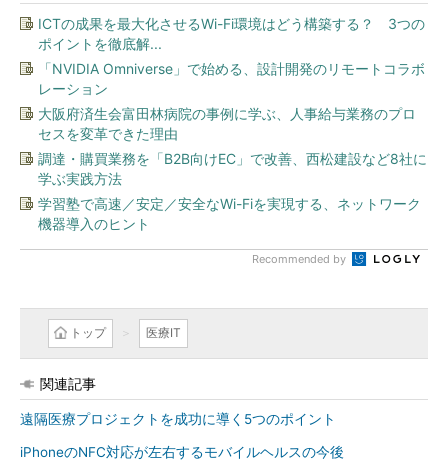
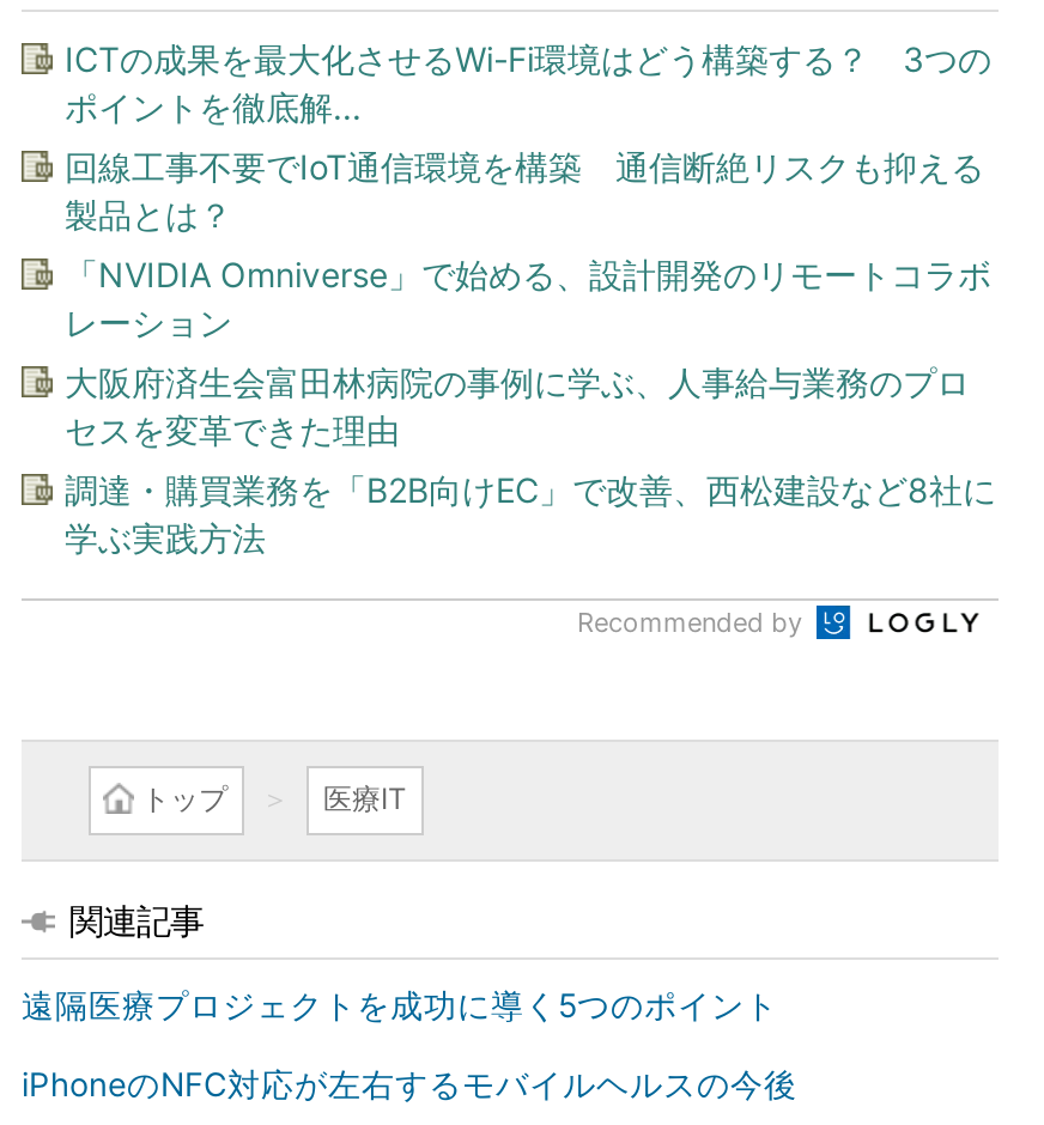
+ 回線工事不要でIoT通信環境を構築 通信断絶リスクも抑える
+ 製品とは？

moved down: 「NVIDIA Omniverse」で始める、設計開発のリモートコラボ | レーション | 大阪府済生会富田林病院の事例に学ぶ、人事給与業務のプロ | セスを変革できた理由 | 調達・購買業務を「B2B向けEC」で改善、西松建設など8社に | 学ぶ実践方法

- 学習塾で高速／安定／安全なWi-Fiを実現する、ネットワーク
- 機器導入のヒント
